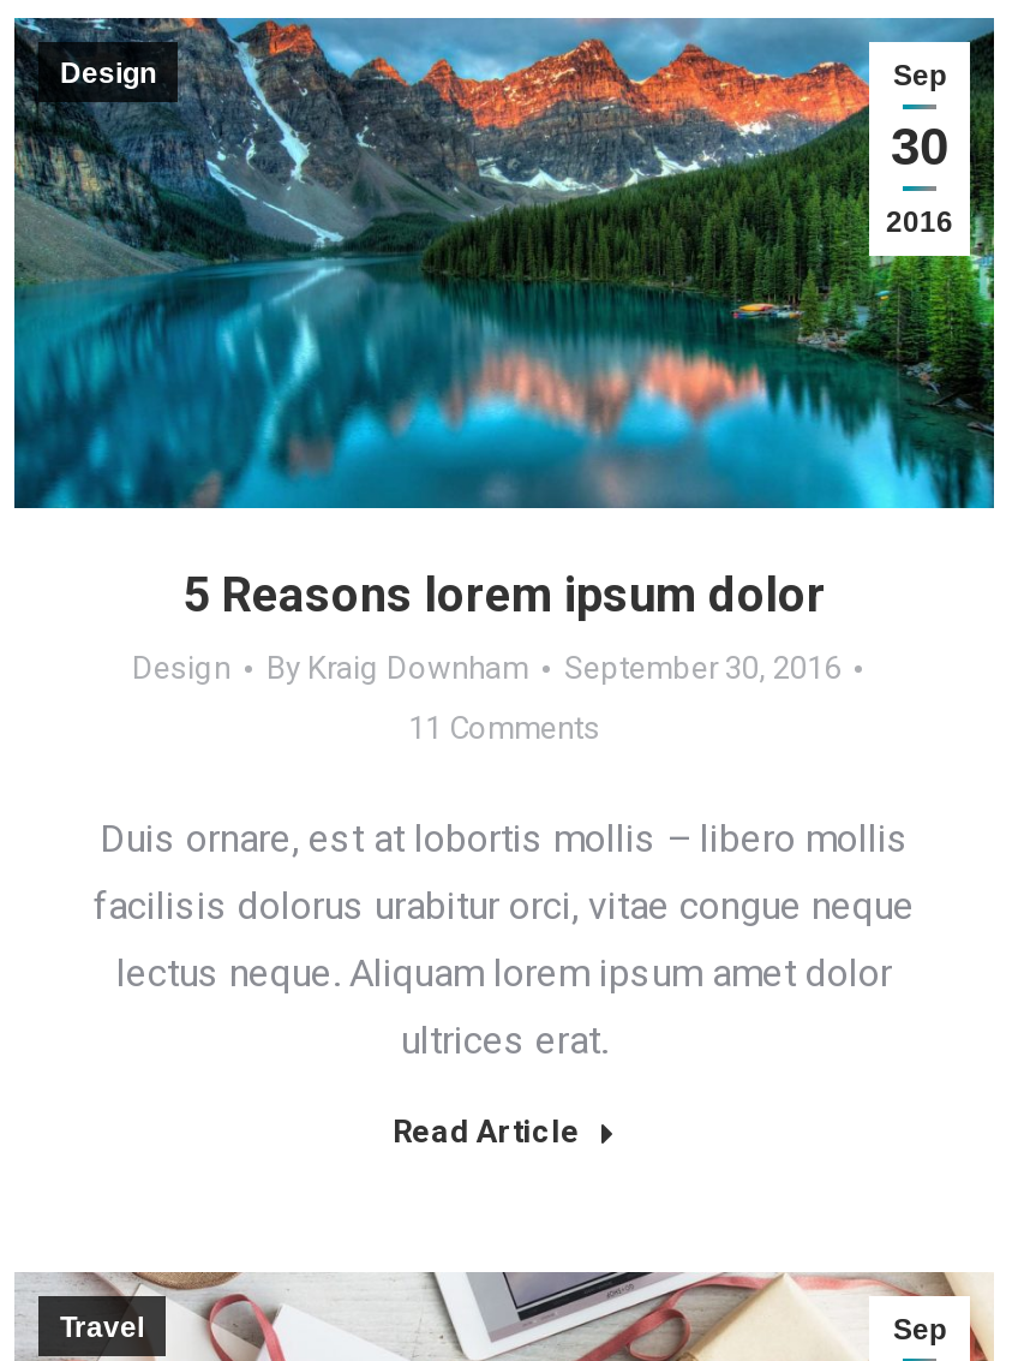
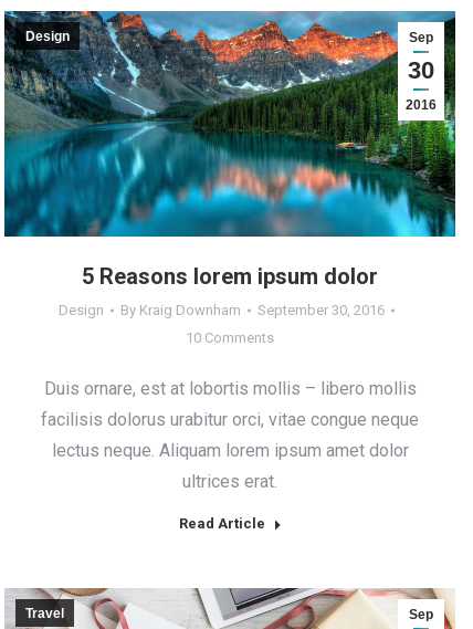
- 11 Comments
+ 10 Comments
